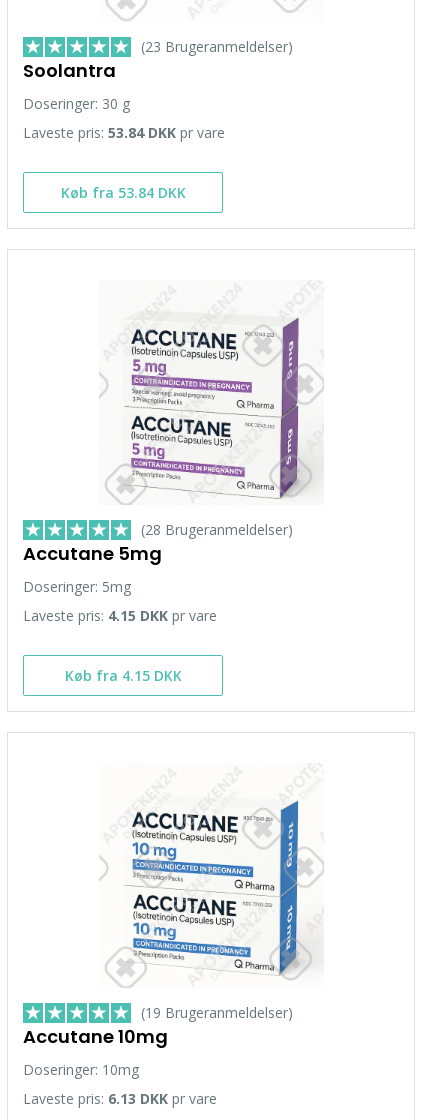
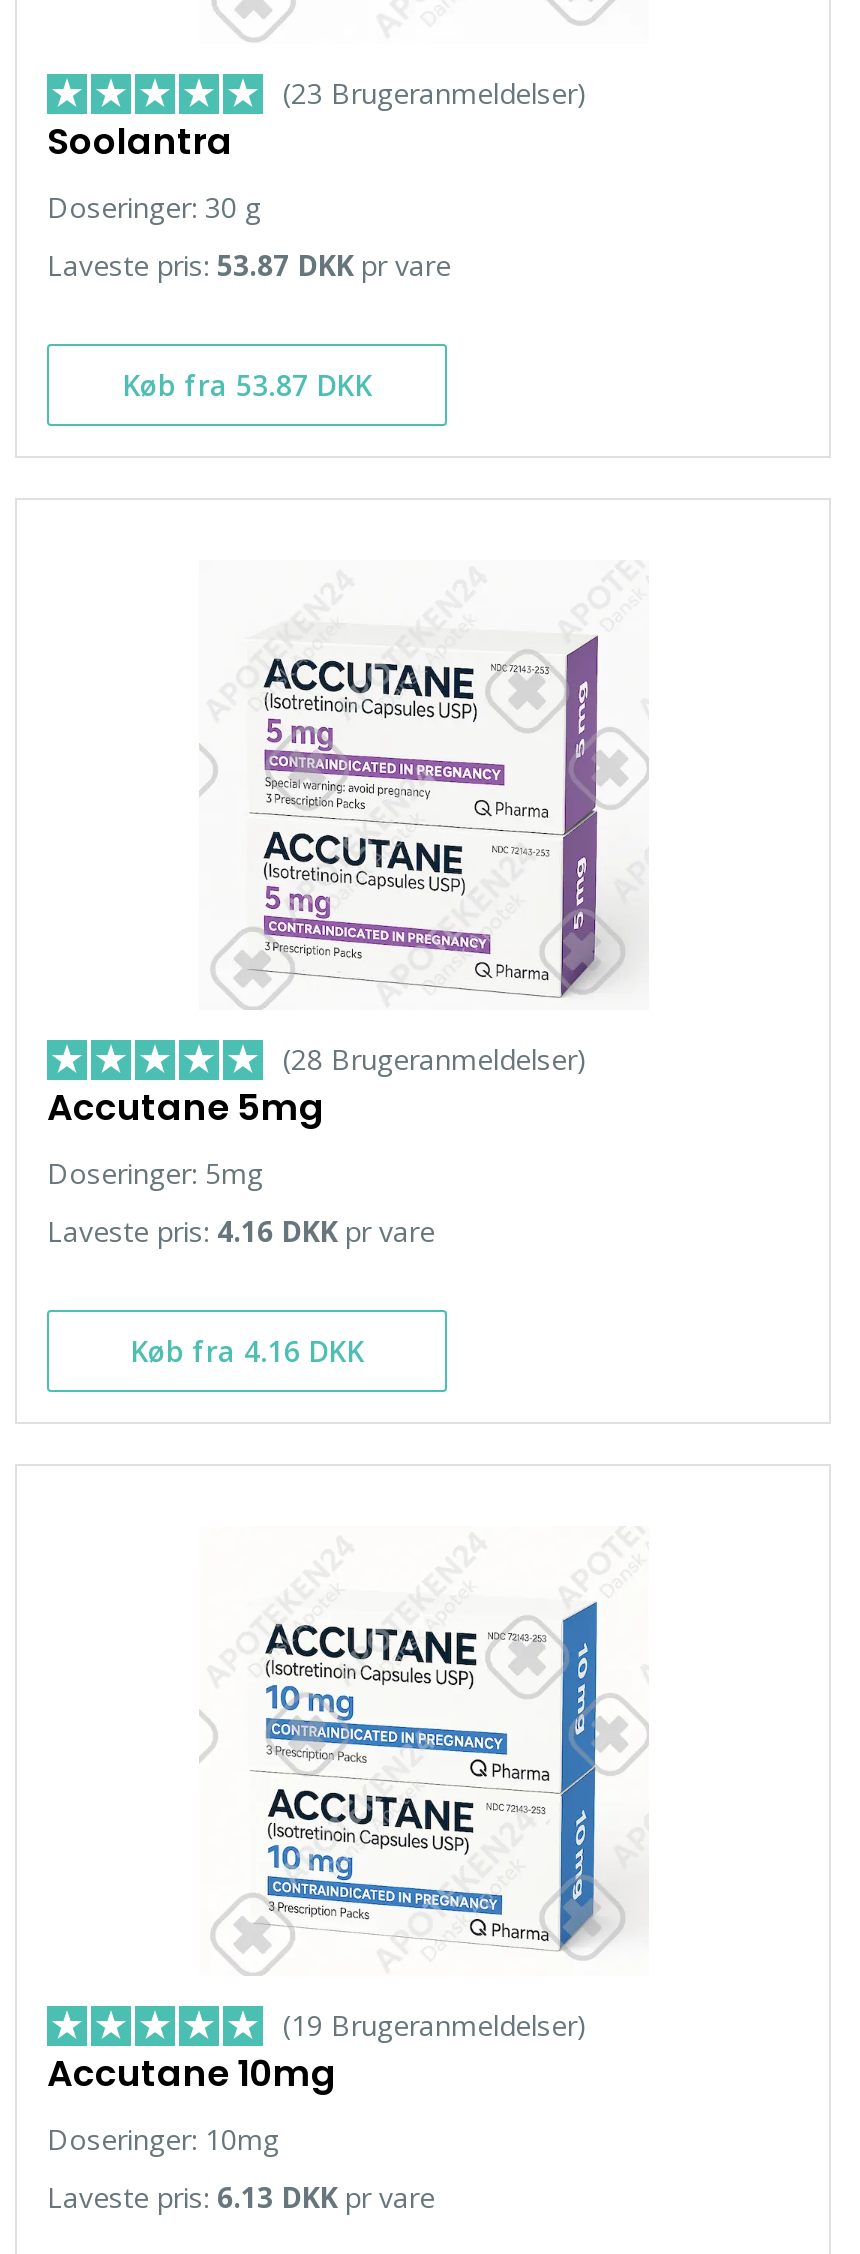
- Laveste pris: 53.84 DKK pr vare
+ Laveste pris: 53.87 DKK pr vare

- Køb fra 53.84 DKK
+ Køb fra 53.87 DKK

- Laveste pris: 4.15 DKK pr vare
+ Laveste pris: 4.16 DKK pr vare

- Køb fra 4.15 DKK
+ Køb fra 4.16 DKK
